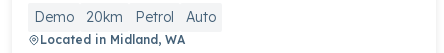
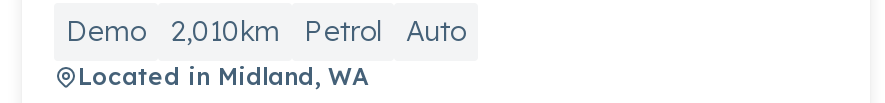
- Demo 20km Petrol Auto
+ Demo 2,010km Petrol Auto
